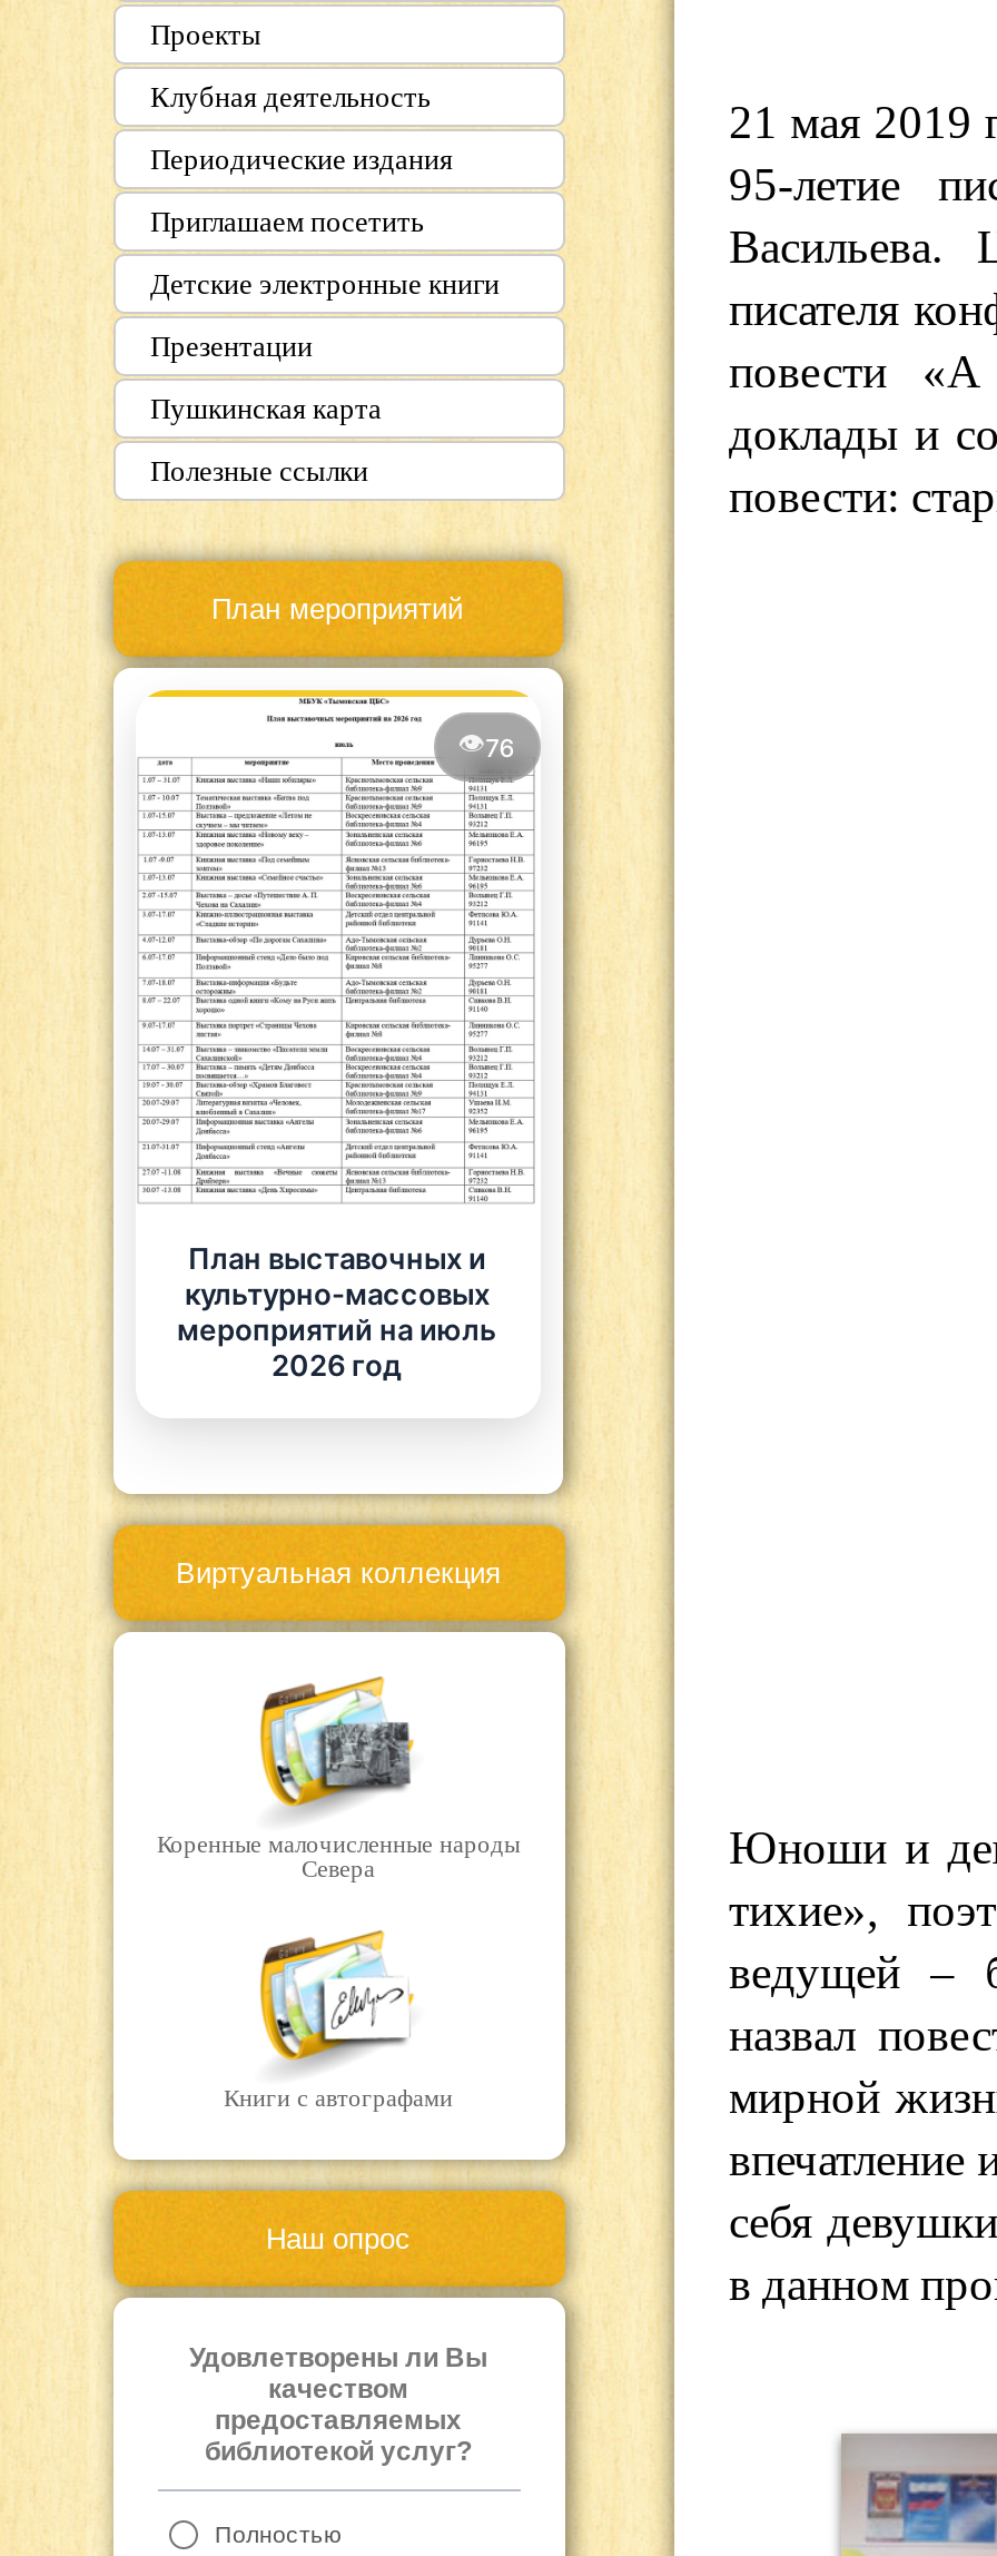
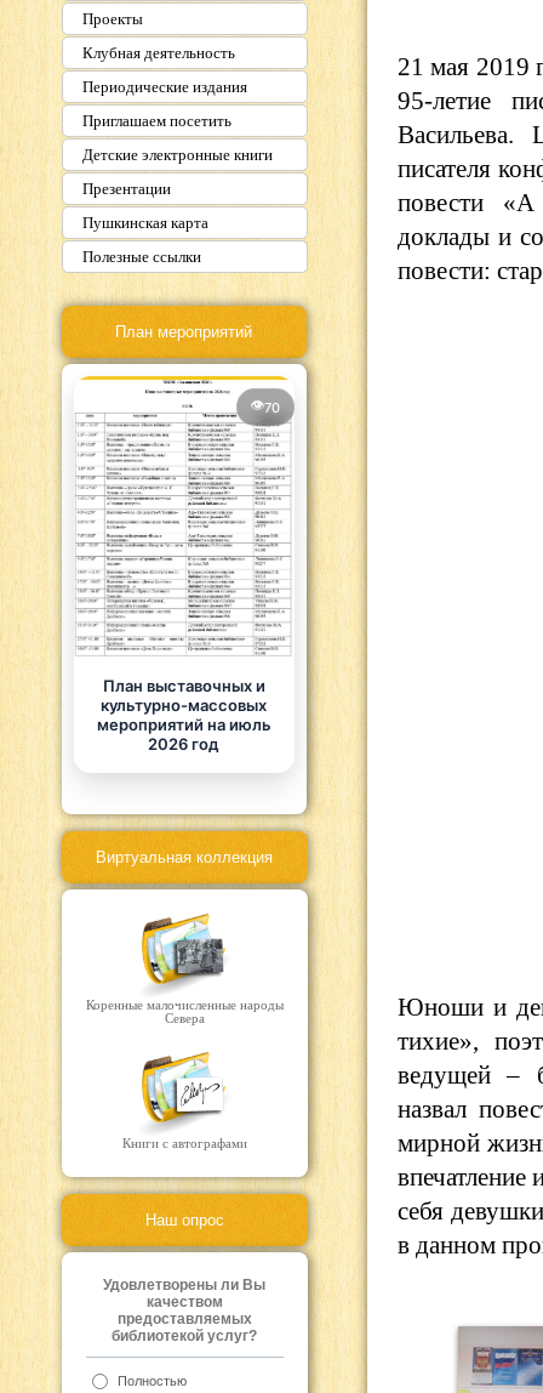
- 76
+ 70
